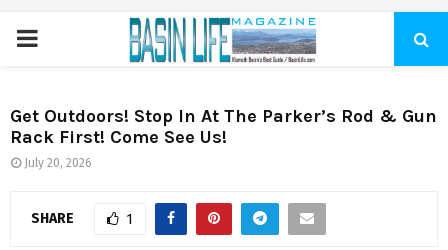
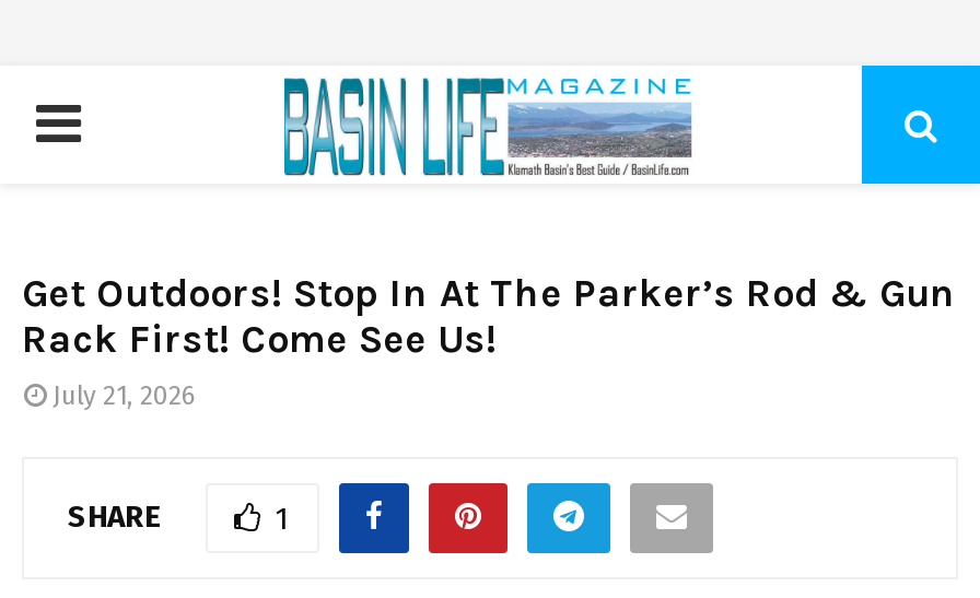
- July 20, 2026
+ July 21, 2026
